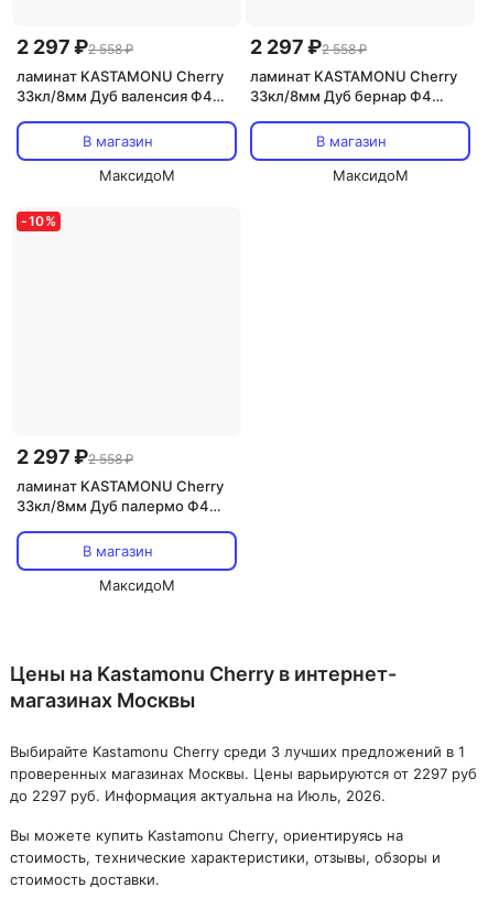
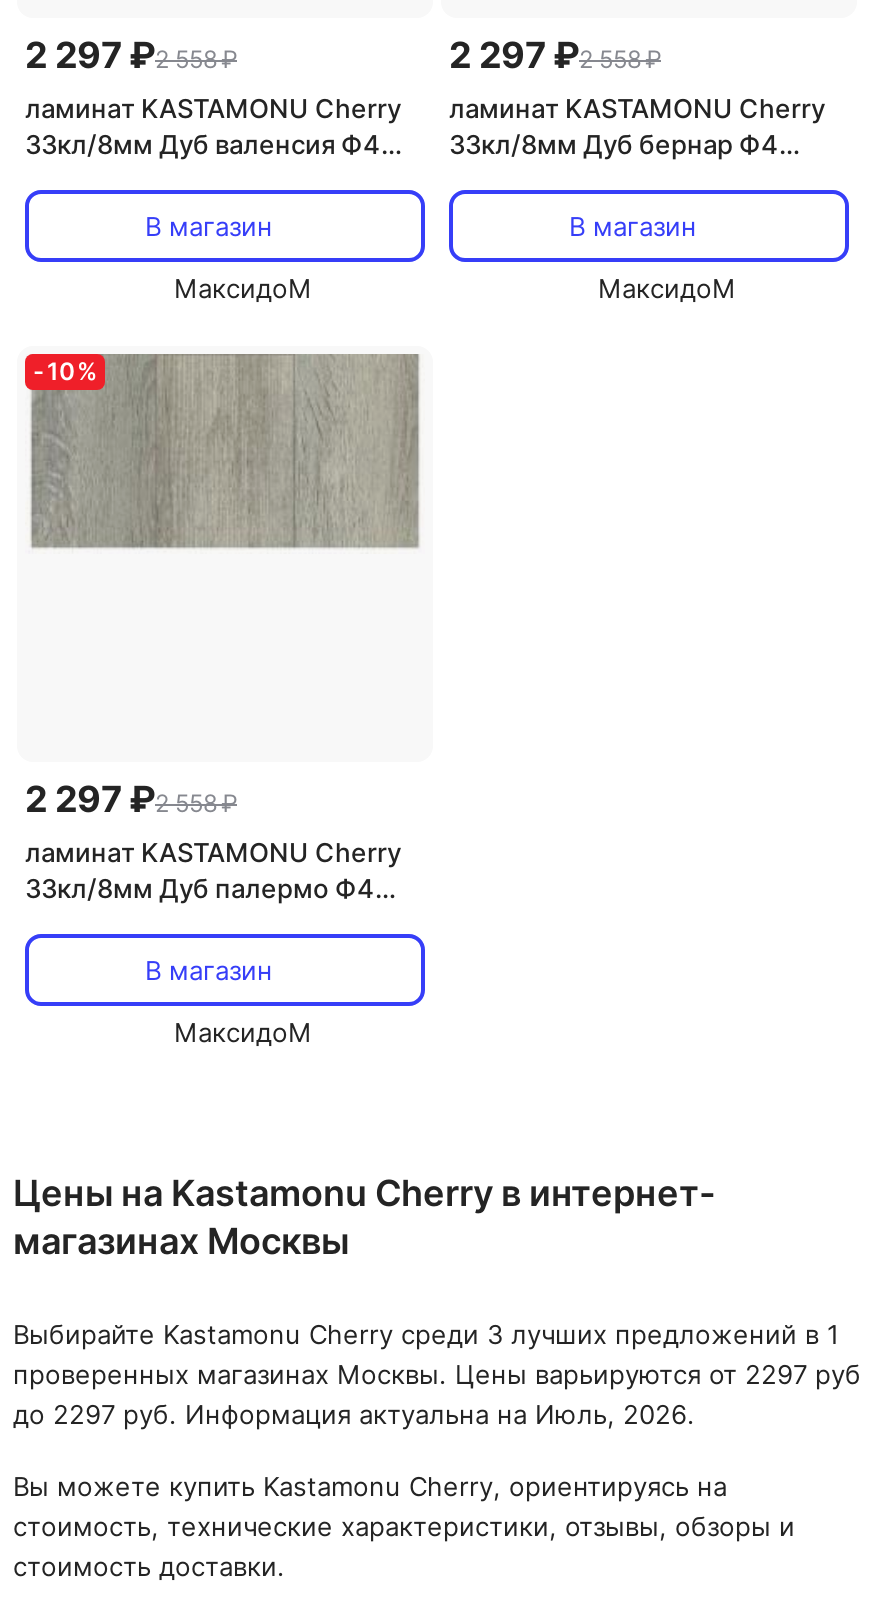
+ [image]
